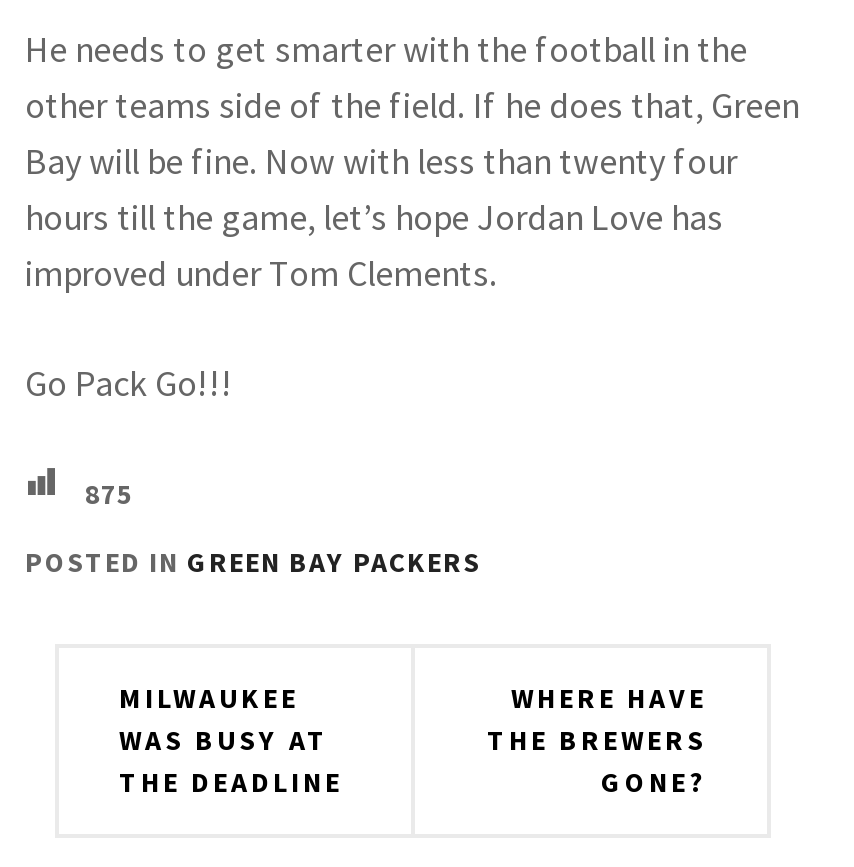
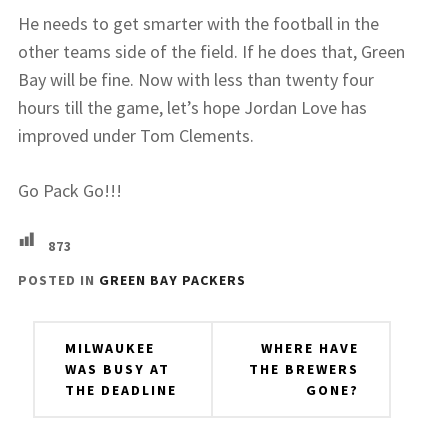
- 875
+ 873
